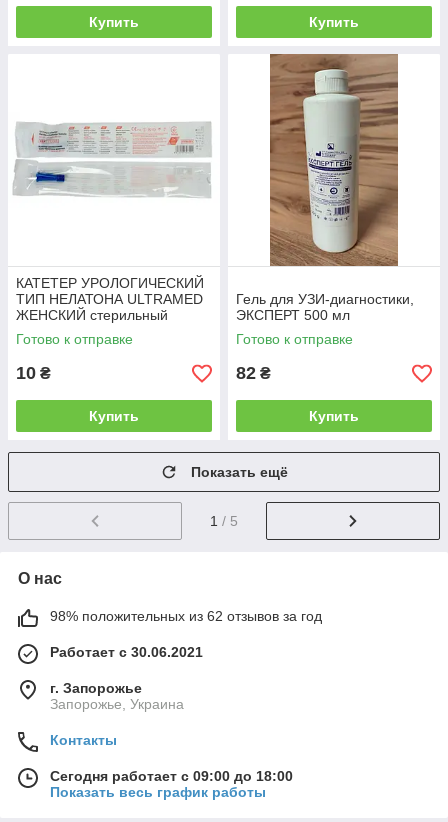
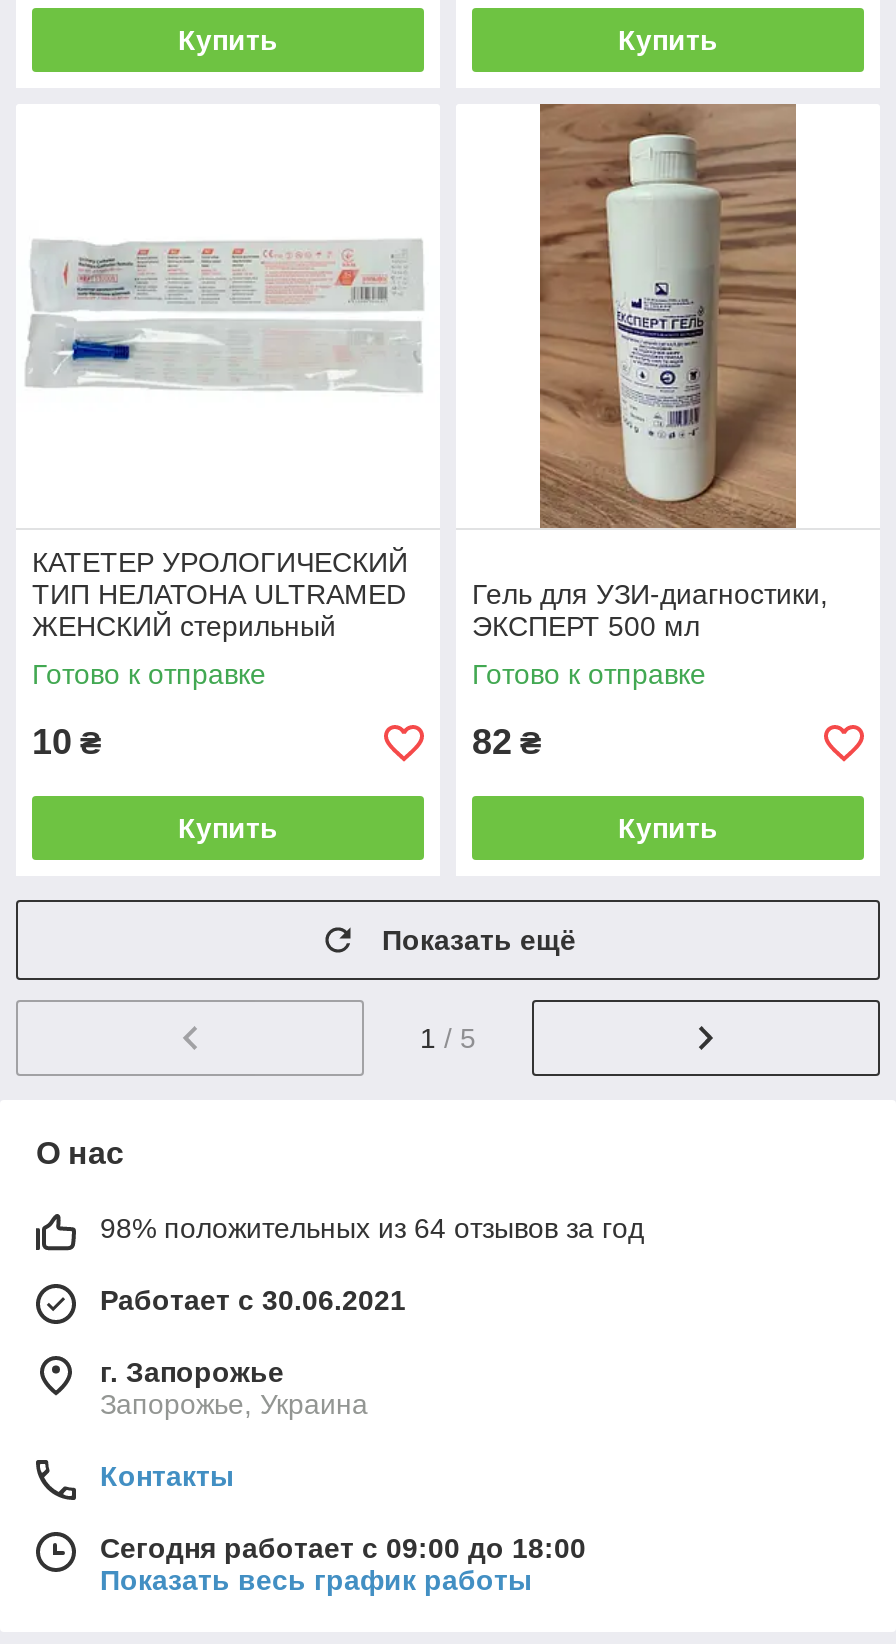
- 98% положительных из 62 отзывов за год
+ 98% положительных из 64 отзывов за год
